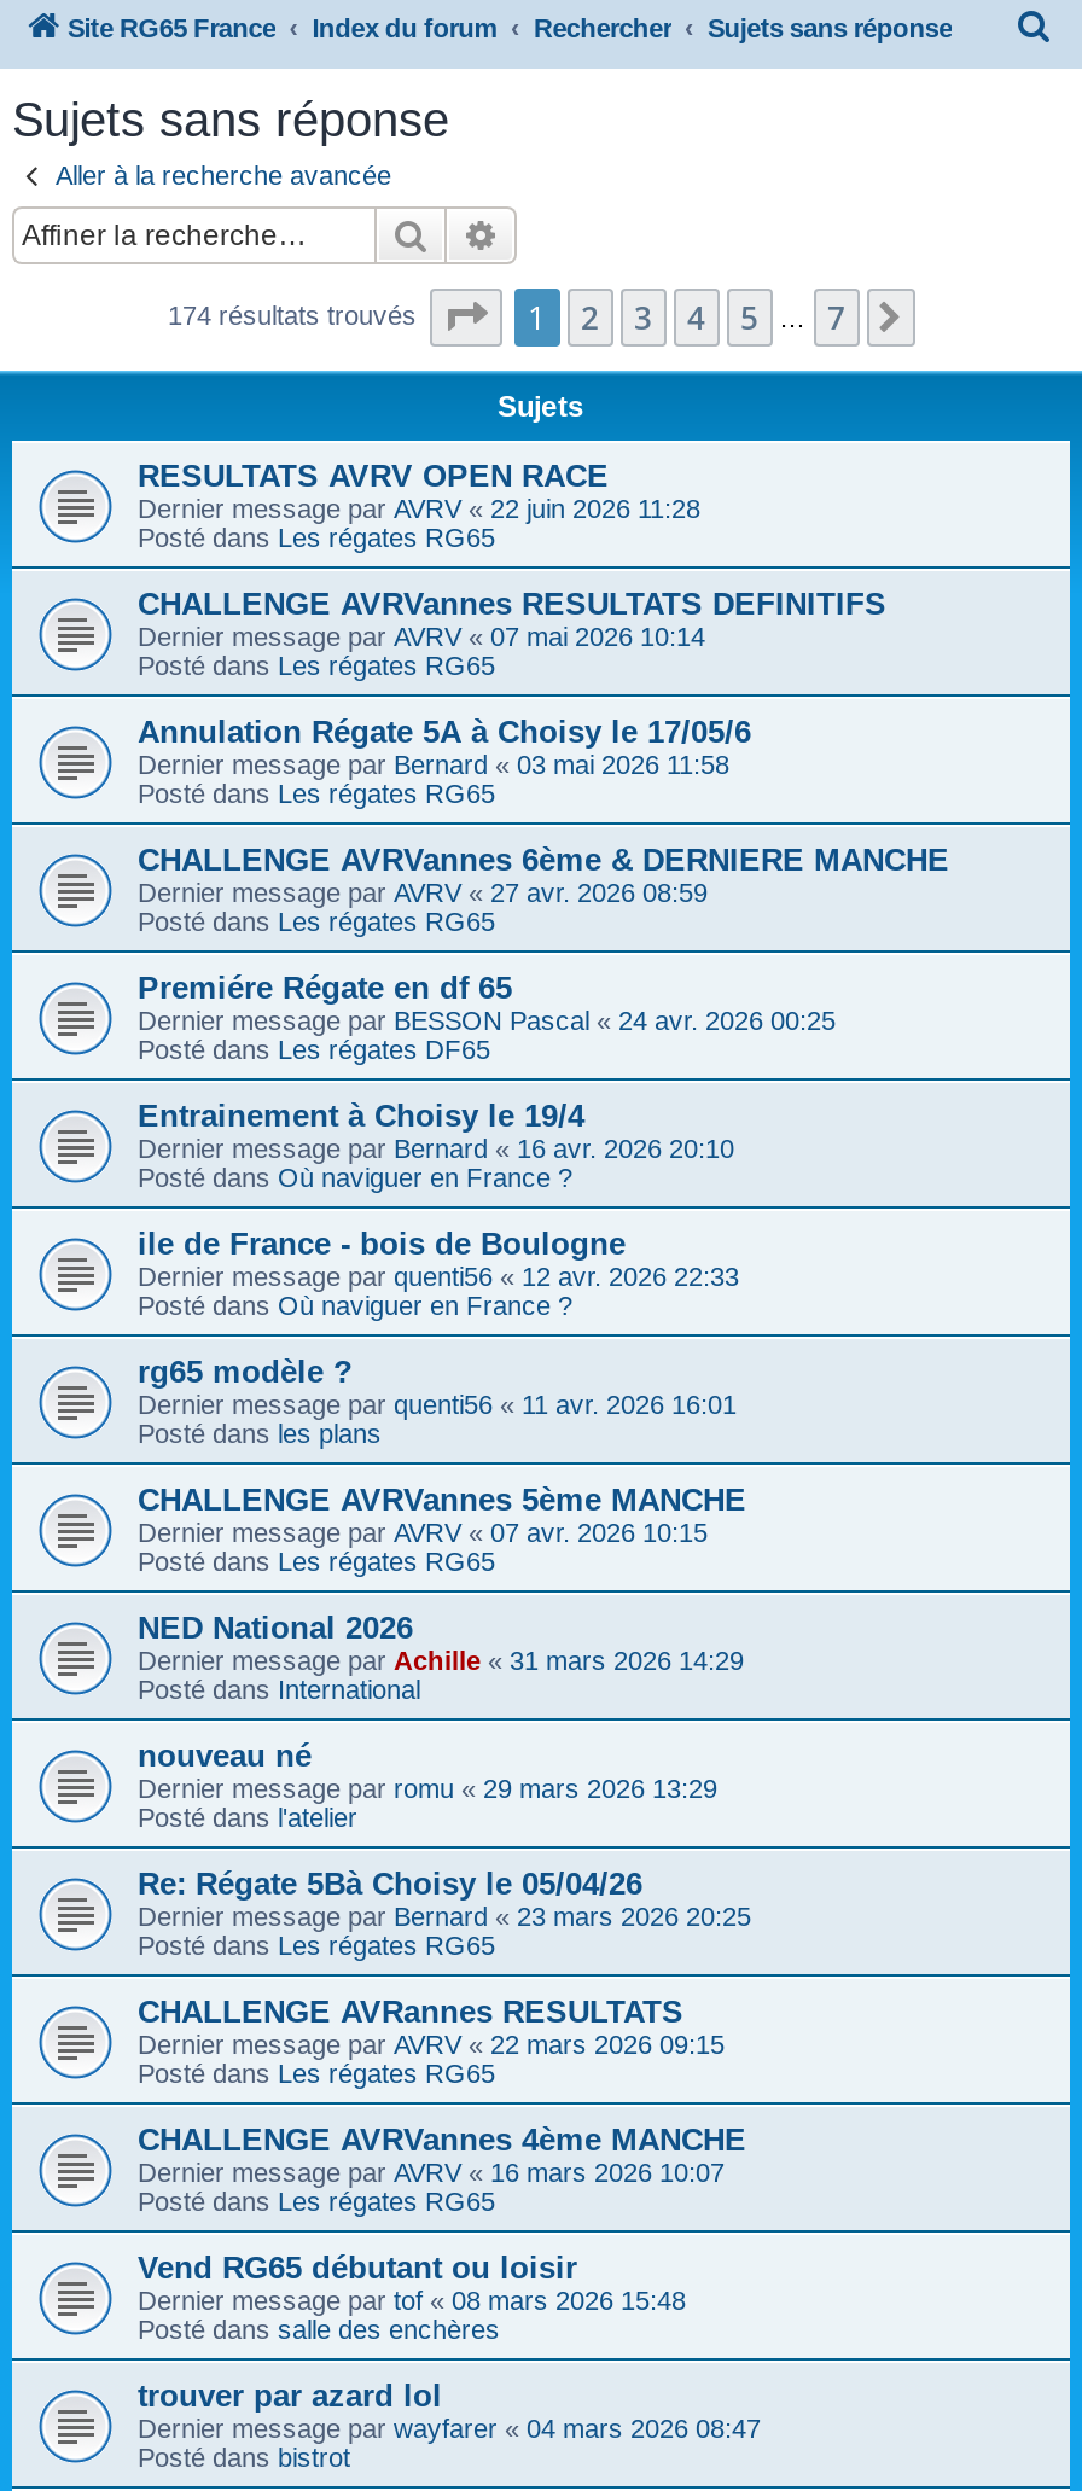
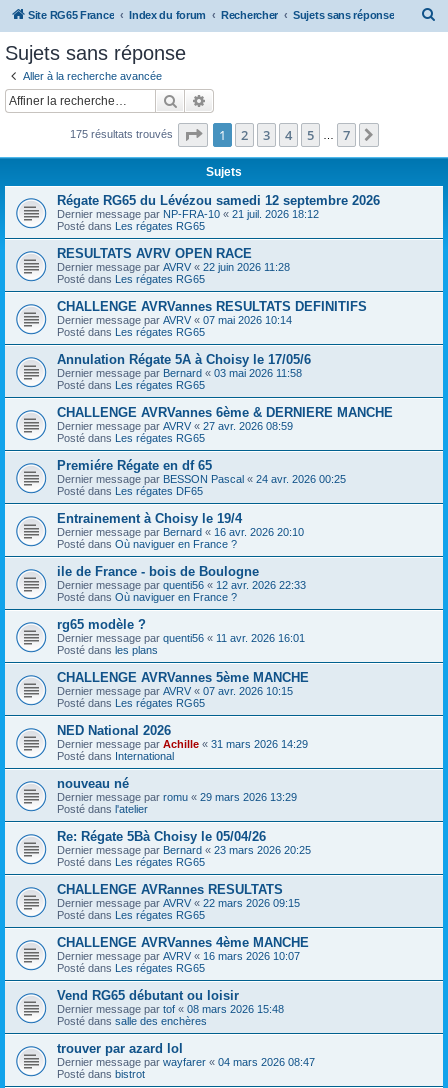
- 174 résultats trouvés
+ 175 résultats trouvés

+ Régate RG65 du Lévézou samedi 12 septembre 2026
+ Dernier message par NP-FRA-10 «21 juil. 2026 18:12
+ Posté dans Les régates RG65
